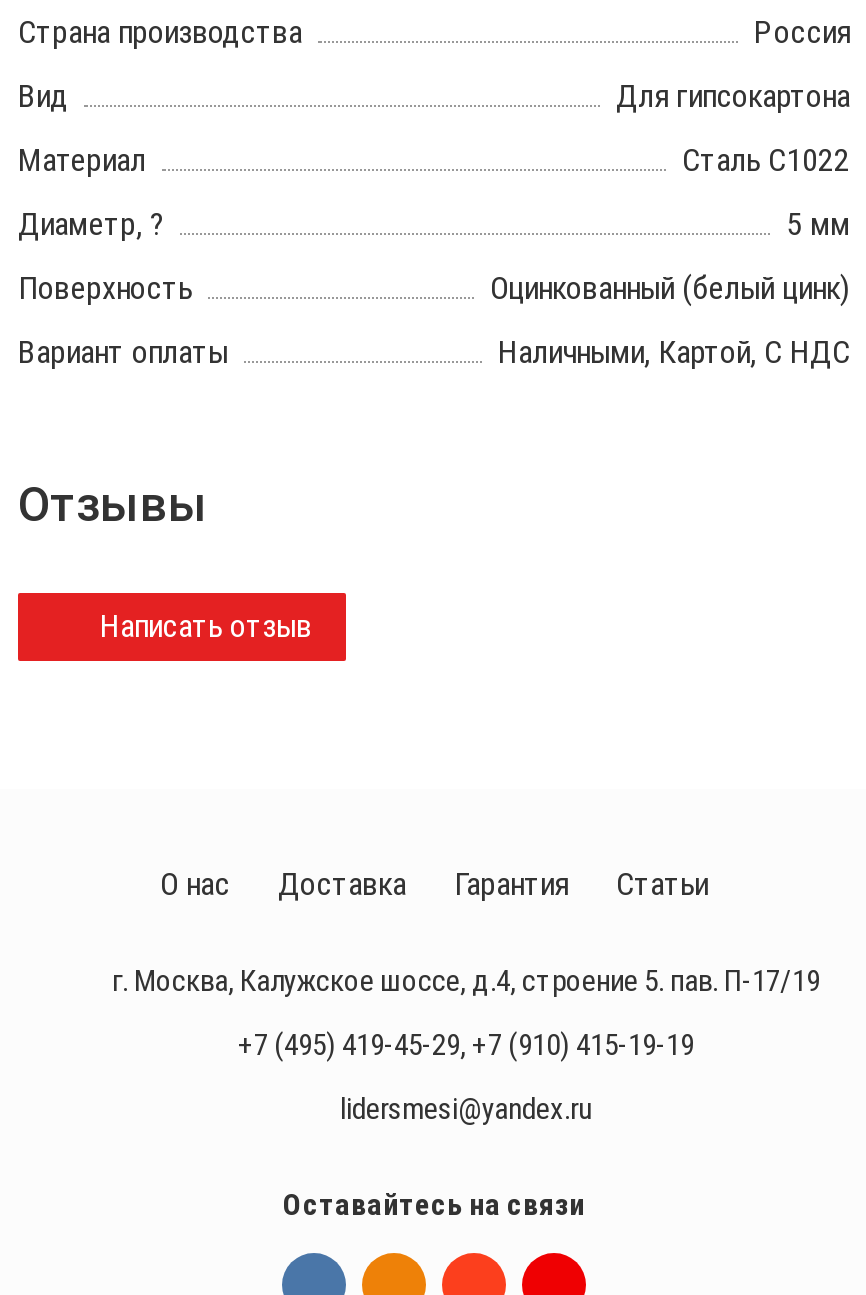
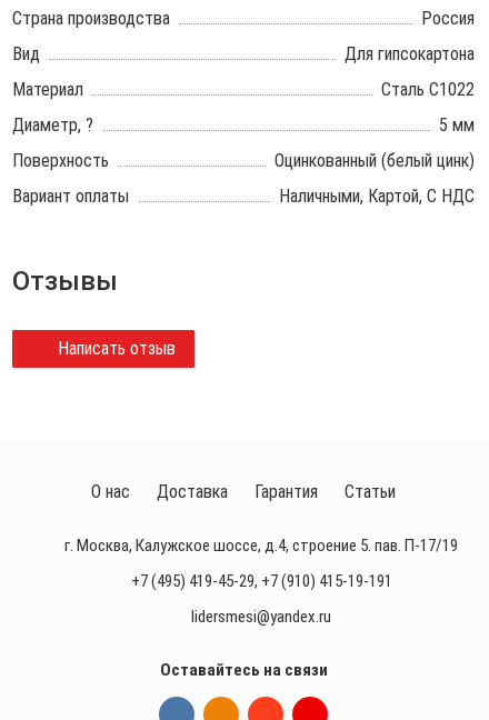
- +7 (495) 419-45-29, +7 (910) 415-19-19
+ +7 (495) 419-45-29, +7 (910) 415-19-191
